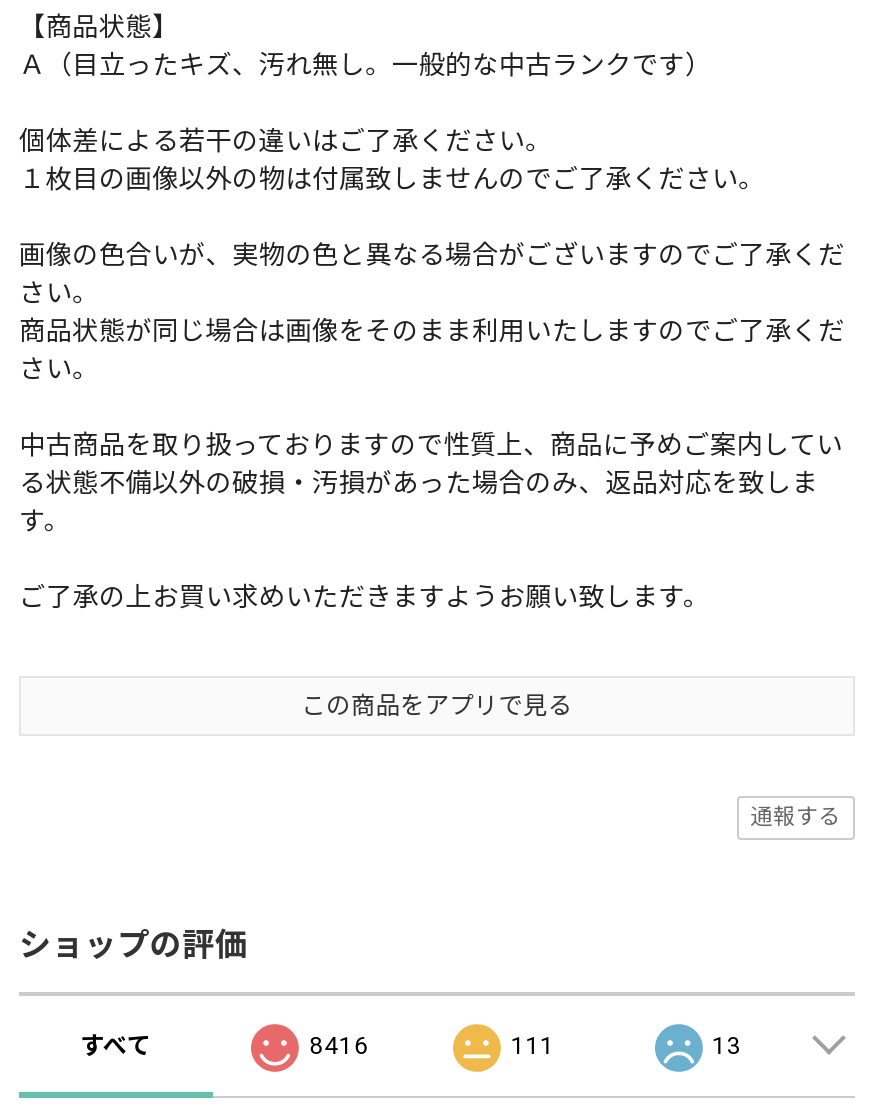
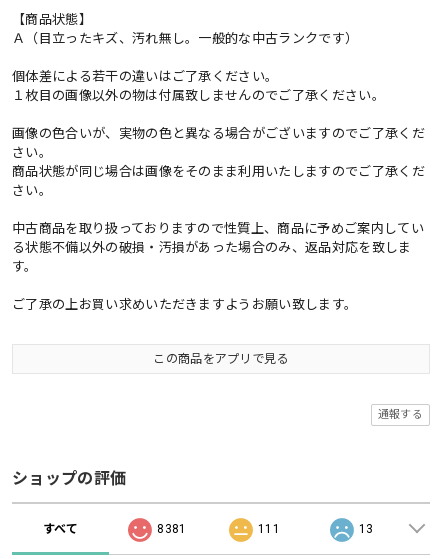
- 8416
+ 8381
